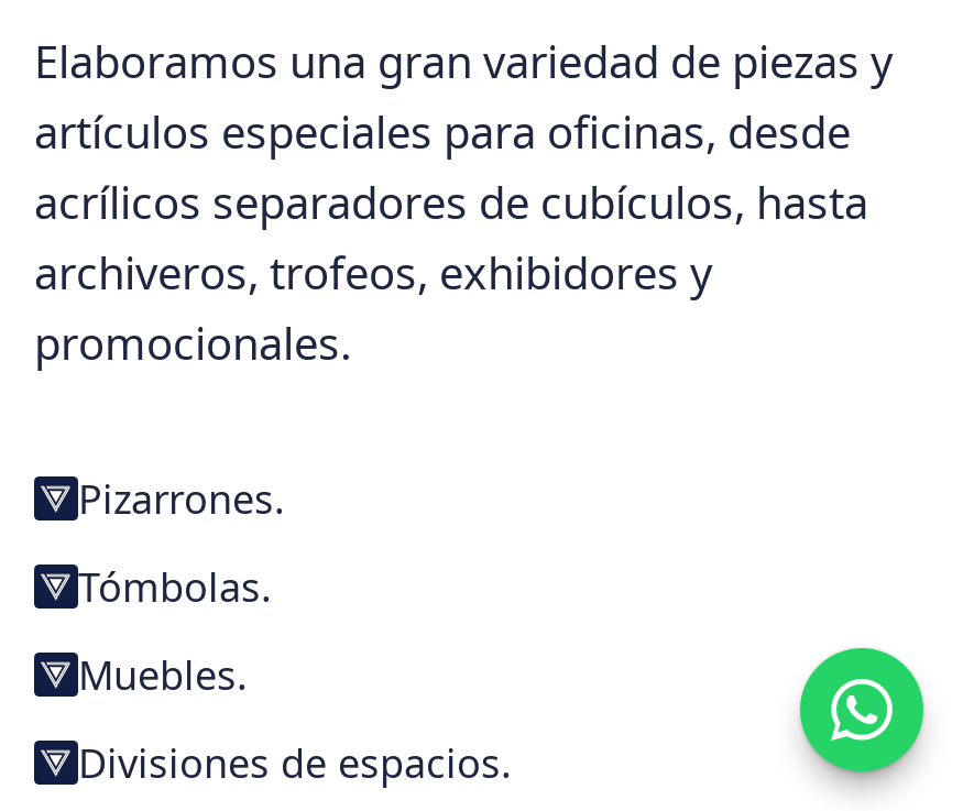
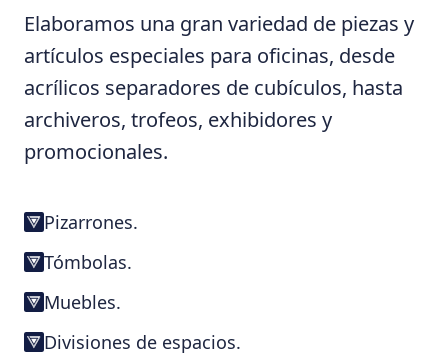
- [image]
